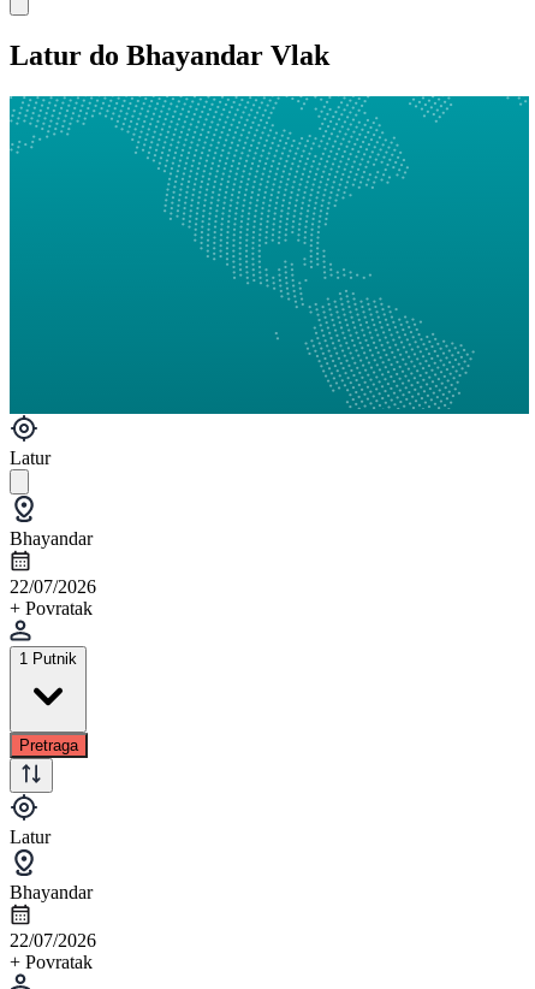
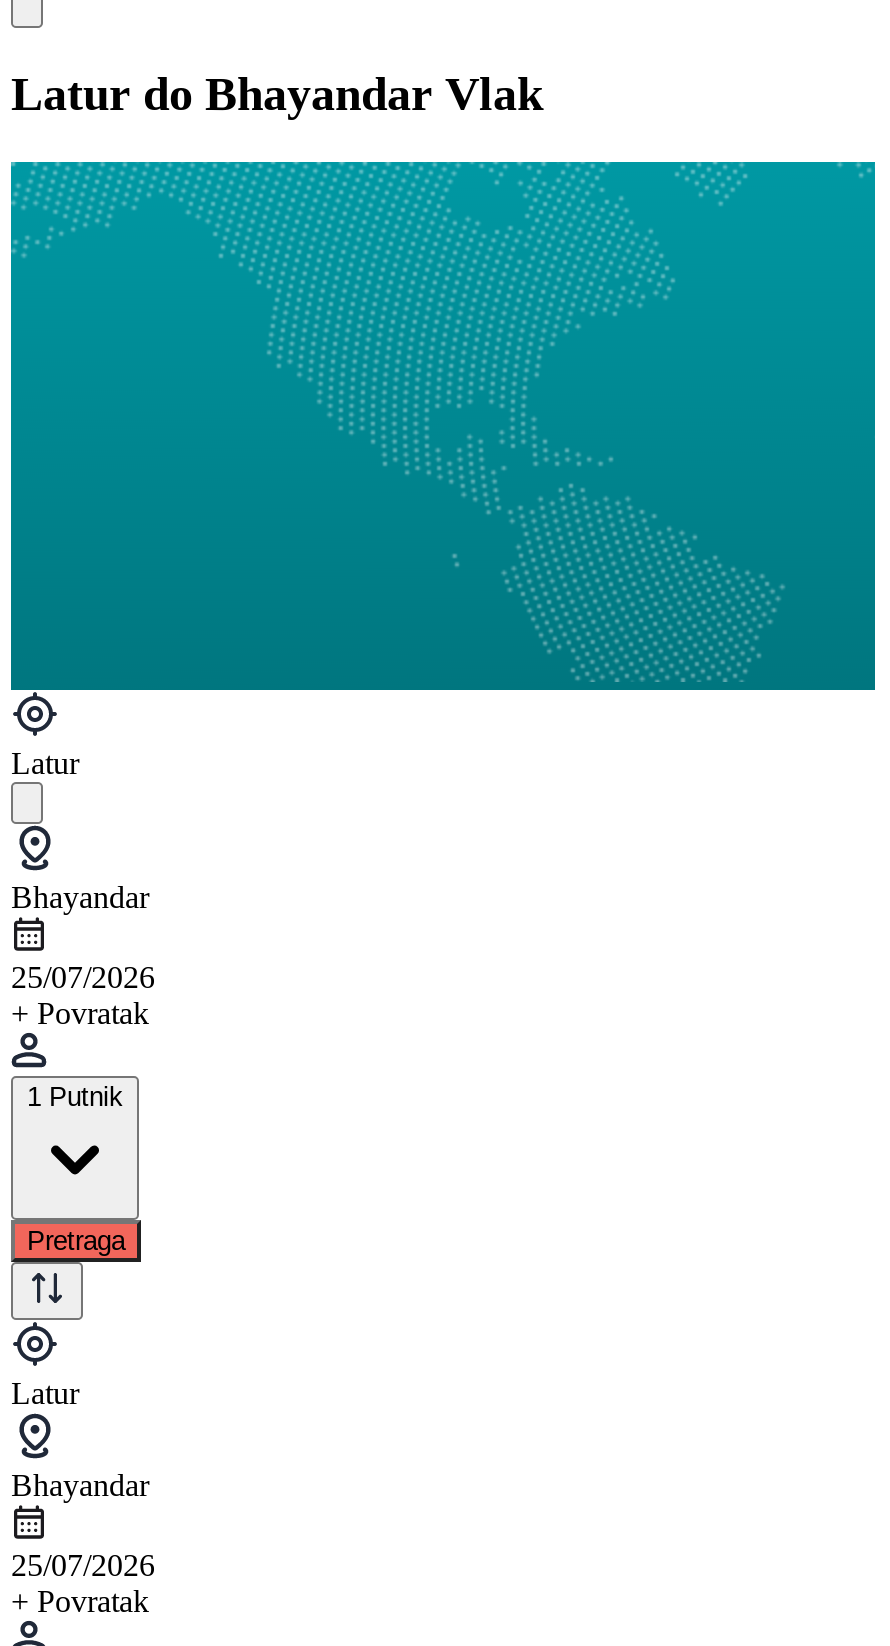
- 22/07/2026
+ 25/07/2026

- 22/07/2026
+ 25/07/2026
